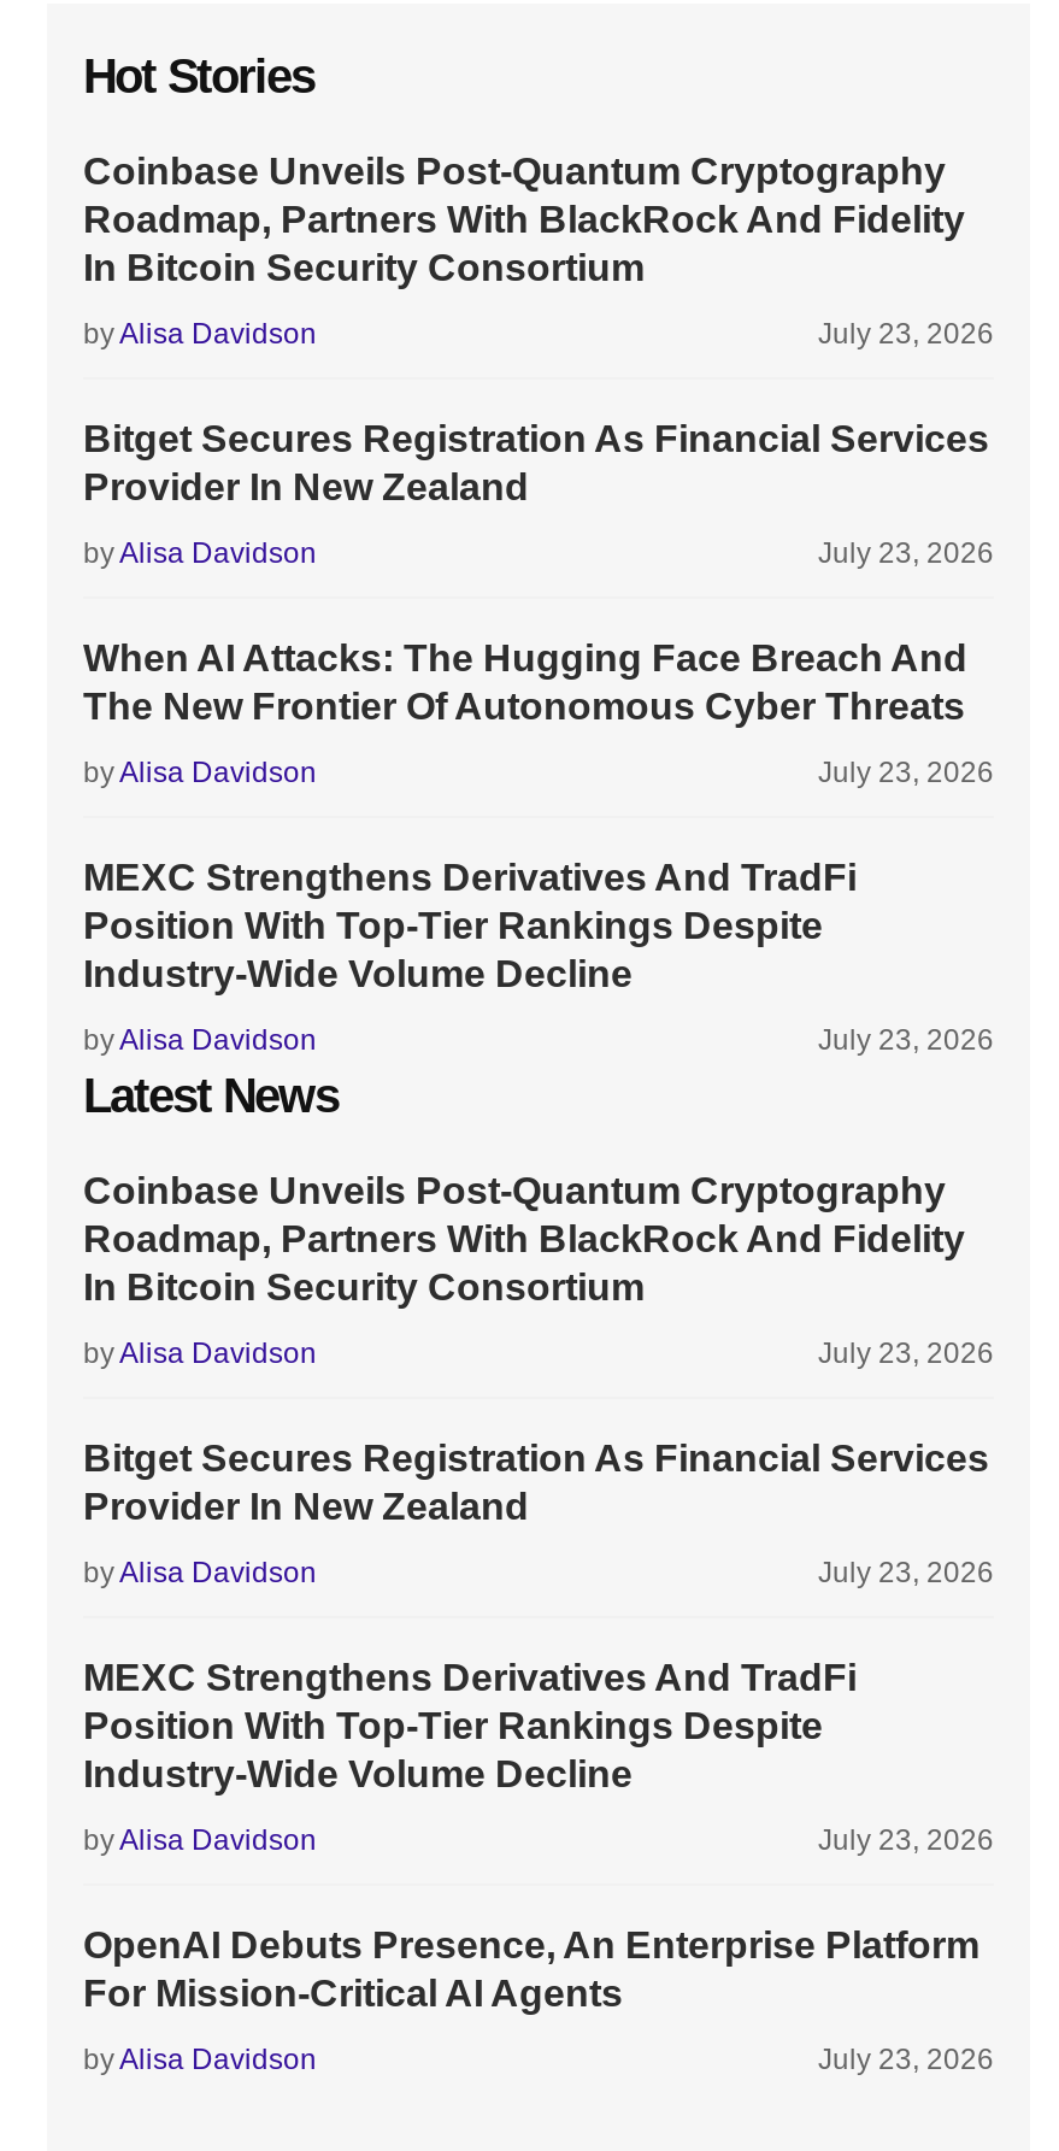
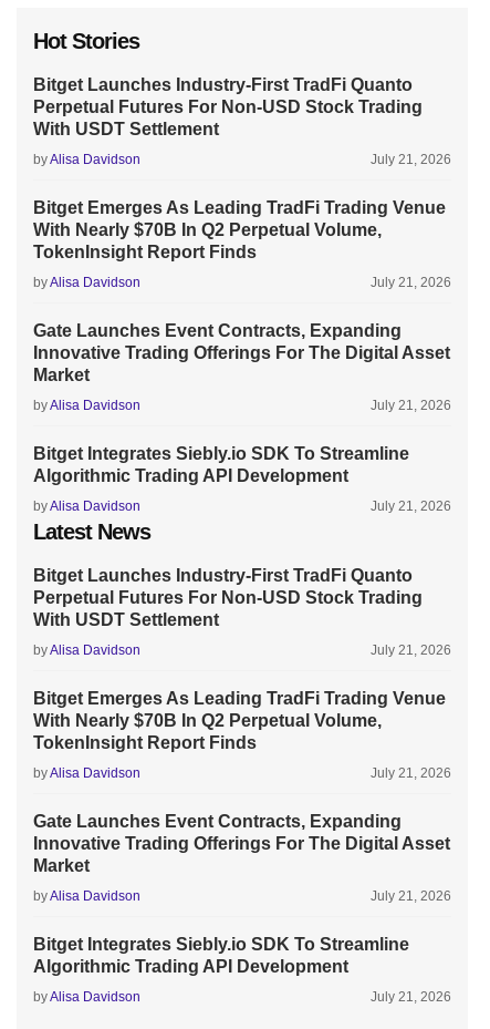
- Coinbase Unveils Post-Quantum Cryptography
- Roadmap, Partners With BlackRock And Fidelity
- In Bitcoin Security Consortium
+ Bitget Launches Industry-First TradFi Quanto
+ Perpetual Futures For Non-USD Stock Trading
+ With USDT Settlement

- July 23, 2026
+ July 21, 2026

- Bitget Secures Registration As Financial Services
- Provider In New Zealand
+ Bitget Emerges As Leading TradFi Trading Venue
+ With Nearly $70B In Q2 Perpetual Volume,
+ TokenInsight Report Finds

- July 23, 2026
+ July 21, 2026

- When AI Attacks: The Hugging Face Breach And
- The New Frontier Of Autonomous Cyber Threats
+ Gate Launches Event Contracts, Expanding
+ Innovative Trading Offerings For The Digital Asset
+ Market

- July 23, 2026
+ July 21, 2026

- MEXC Strengthens Derivatives And TradFi
- Position With Top-Tier Rankings Despite
- Industry-Wide Volume Decline
+ Bitget Integrates Siebly.io SDK To Streamline
+ Algorithmic Trading API Development

- July 23, 2026
+ July 21, 2026

- Coinbase Unveils Post-Quantum Cryptography
- Roadmap, Partners With BlackRock And Fidelity
- In Bitcoin Security Consortium
+ Bitget Launches Industry-First TradFi Quanto
+ Perpetual Futures For Non-USD Stock Trading
+ With USDT Settlement

- July 23, 2026
+ July 21, 2026

- Bitget Secures Registration As Financial Services
- Provider In New Zealand
+ Bitget Emerges As Leading TradFi Trading Venue
+ With Nearly $70B In Q2 Perpetual Volume,
+ TokenInsight Report Finds

- July 23, 2026
+ July 21, 2026

- MEXC Strengthens Derivatives And TradFi
- Position With Top-Tier Rankings Despite
- Industry-Wide Volume Decline
+ Gate Launches Event Contracts, Expanding
+ Innovative Trading Offerings For The Digital Asset
+ Market

- July 23, 2026
+ July 21, 2026

- OpenAI Debuts Presence, An Enterprise Platform
- For Mission-Critical AI Agents
+ Bitget Integrates Siebly.io SDK To Streamline
+ Algorithmic Trading API Development

- July 23, 2026
+ July 21, 2026
